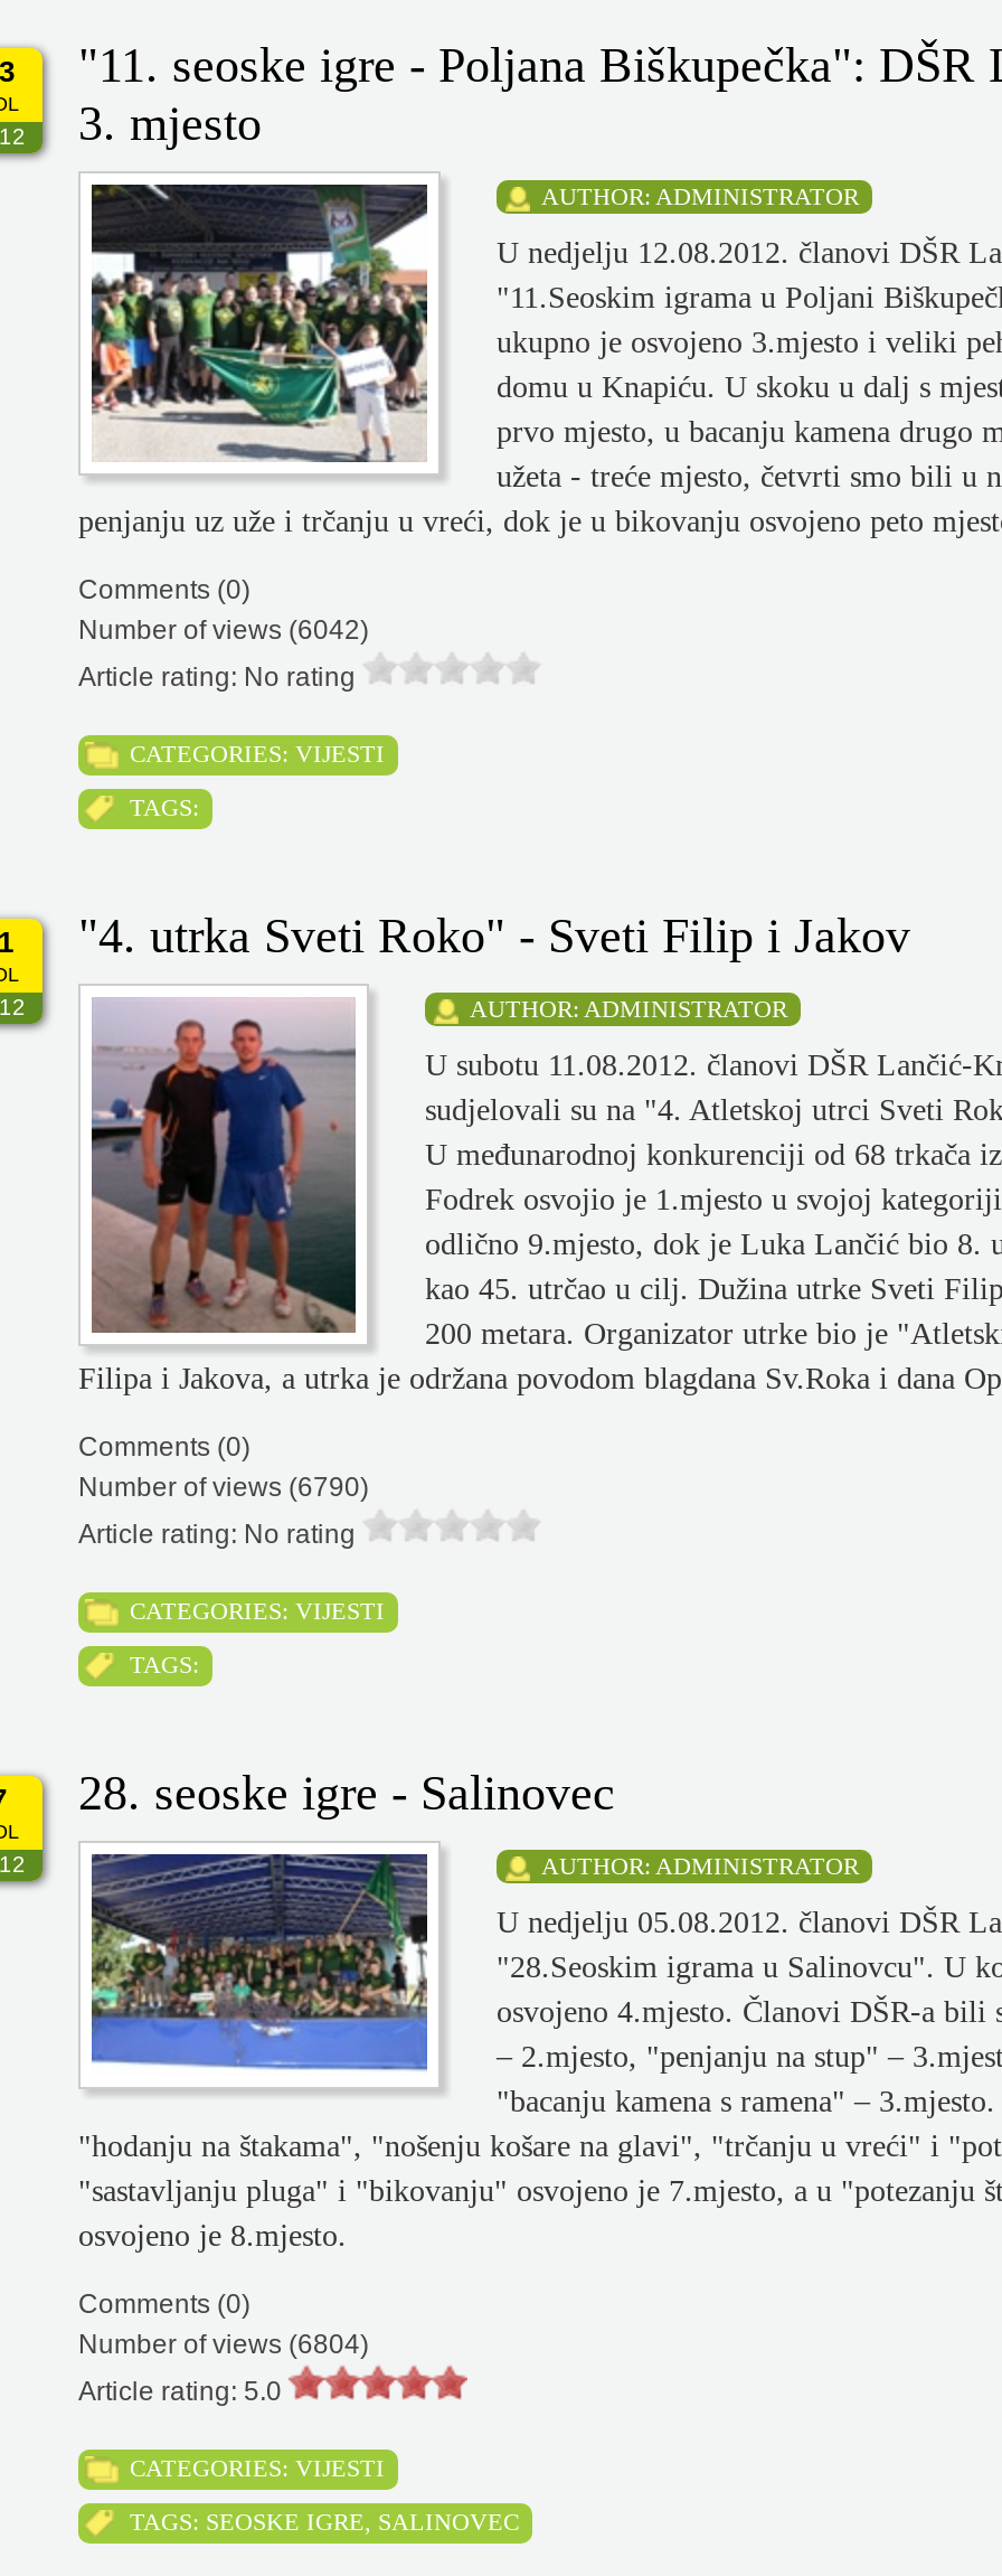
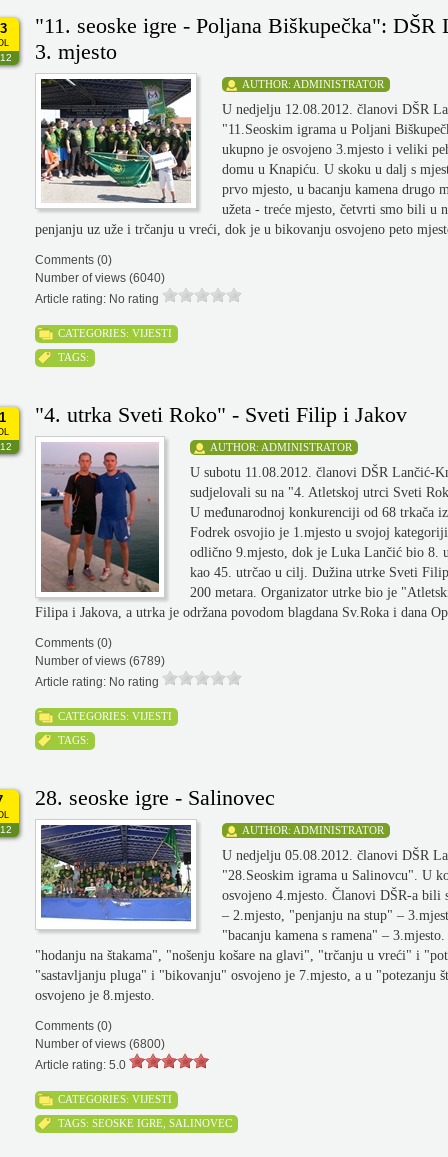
- Number of views (6042)
+ Number of views (6040)

- Number of views (6790)
+ Number of views (6789)

- Number of views (6804)
+ Number of views (6800)
